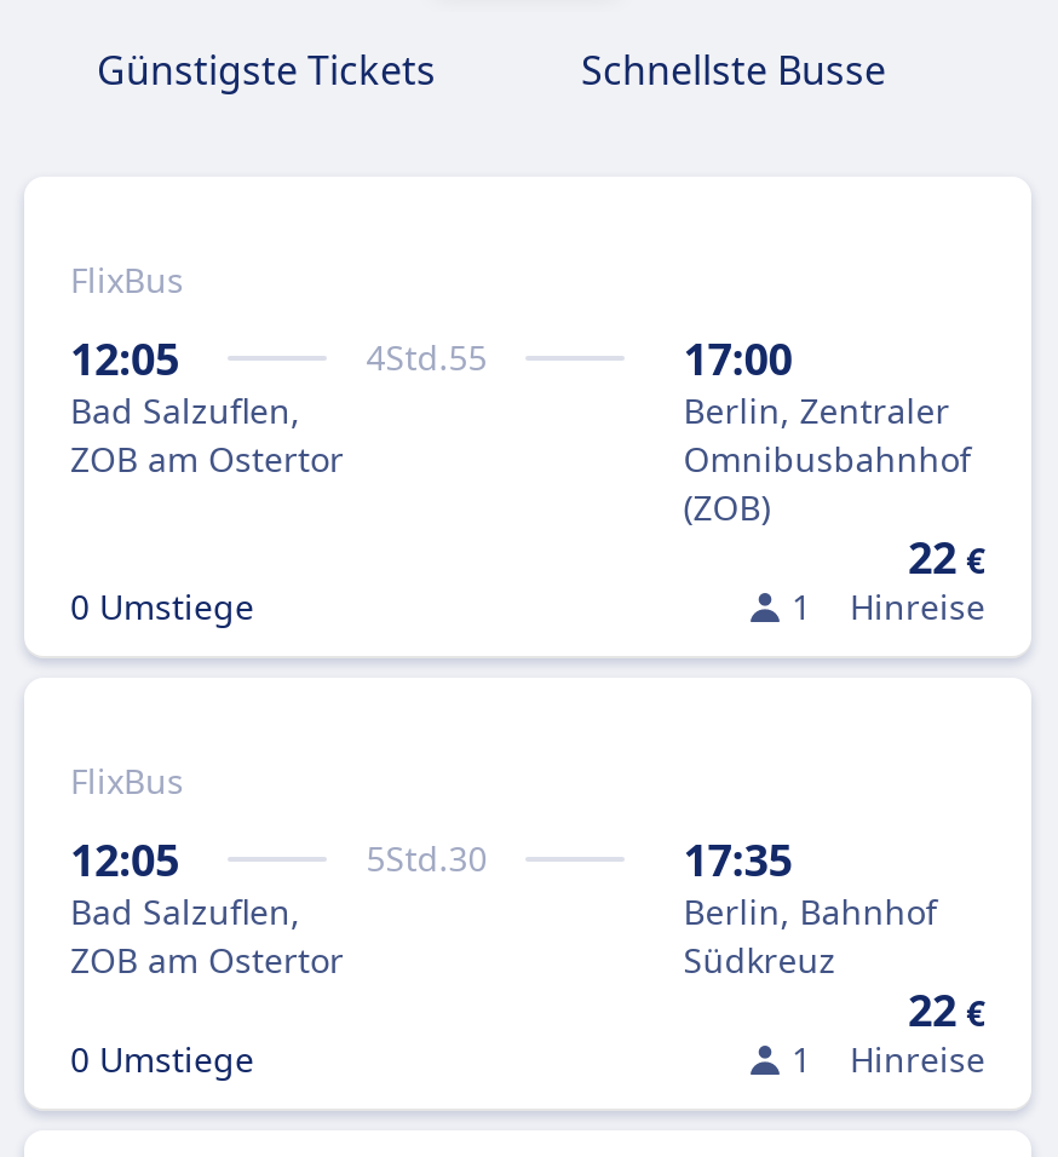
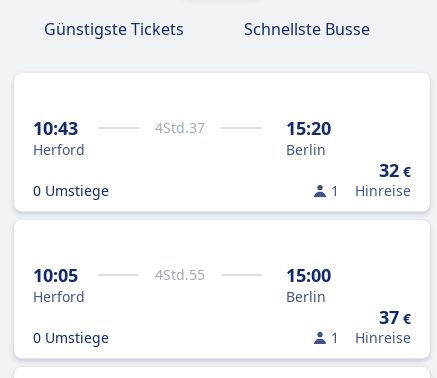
- FlixBus
- 12:05
- 4Std.55
- Bad Salzuflen,
- ZOB am Ostertor
+ 10:43
+ 4Std.37
+ Herford

- 17:00
- Berlin, Zentraler
- Omnibusbahnhof
- (ZOB)
- 22 €
+ 15:20
+ Berlin
+ 32 €

- FlixBus
- 12:05
- 5Std.30
- Bad Salzuflen,
- ZOB am Ostertor
+ 10:05
+ 4Std.55
+ Herford

- 17:35
- Berlin, Bahnhof
- Südkreuz
- 22 €
+ 15:00
+ Berlin
+ 37 €
